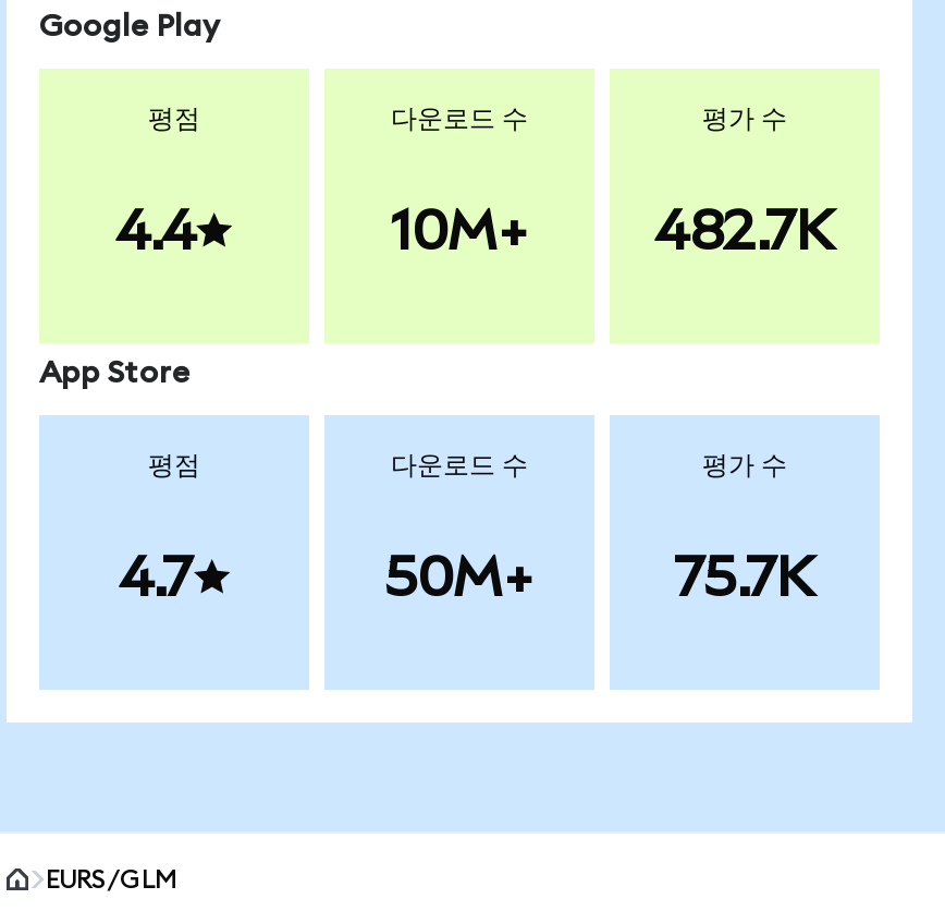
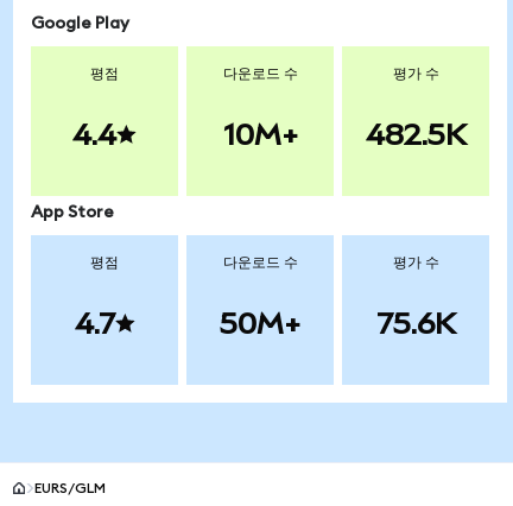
- 482.7K
+ 482.5K

- 75.7K
+ 75.6K
